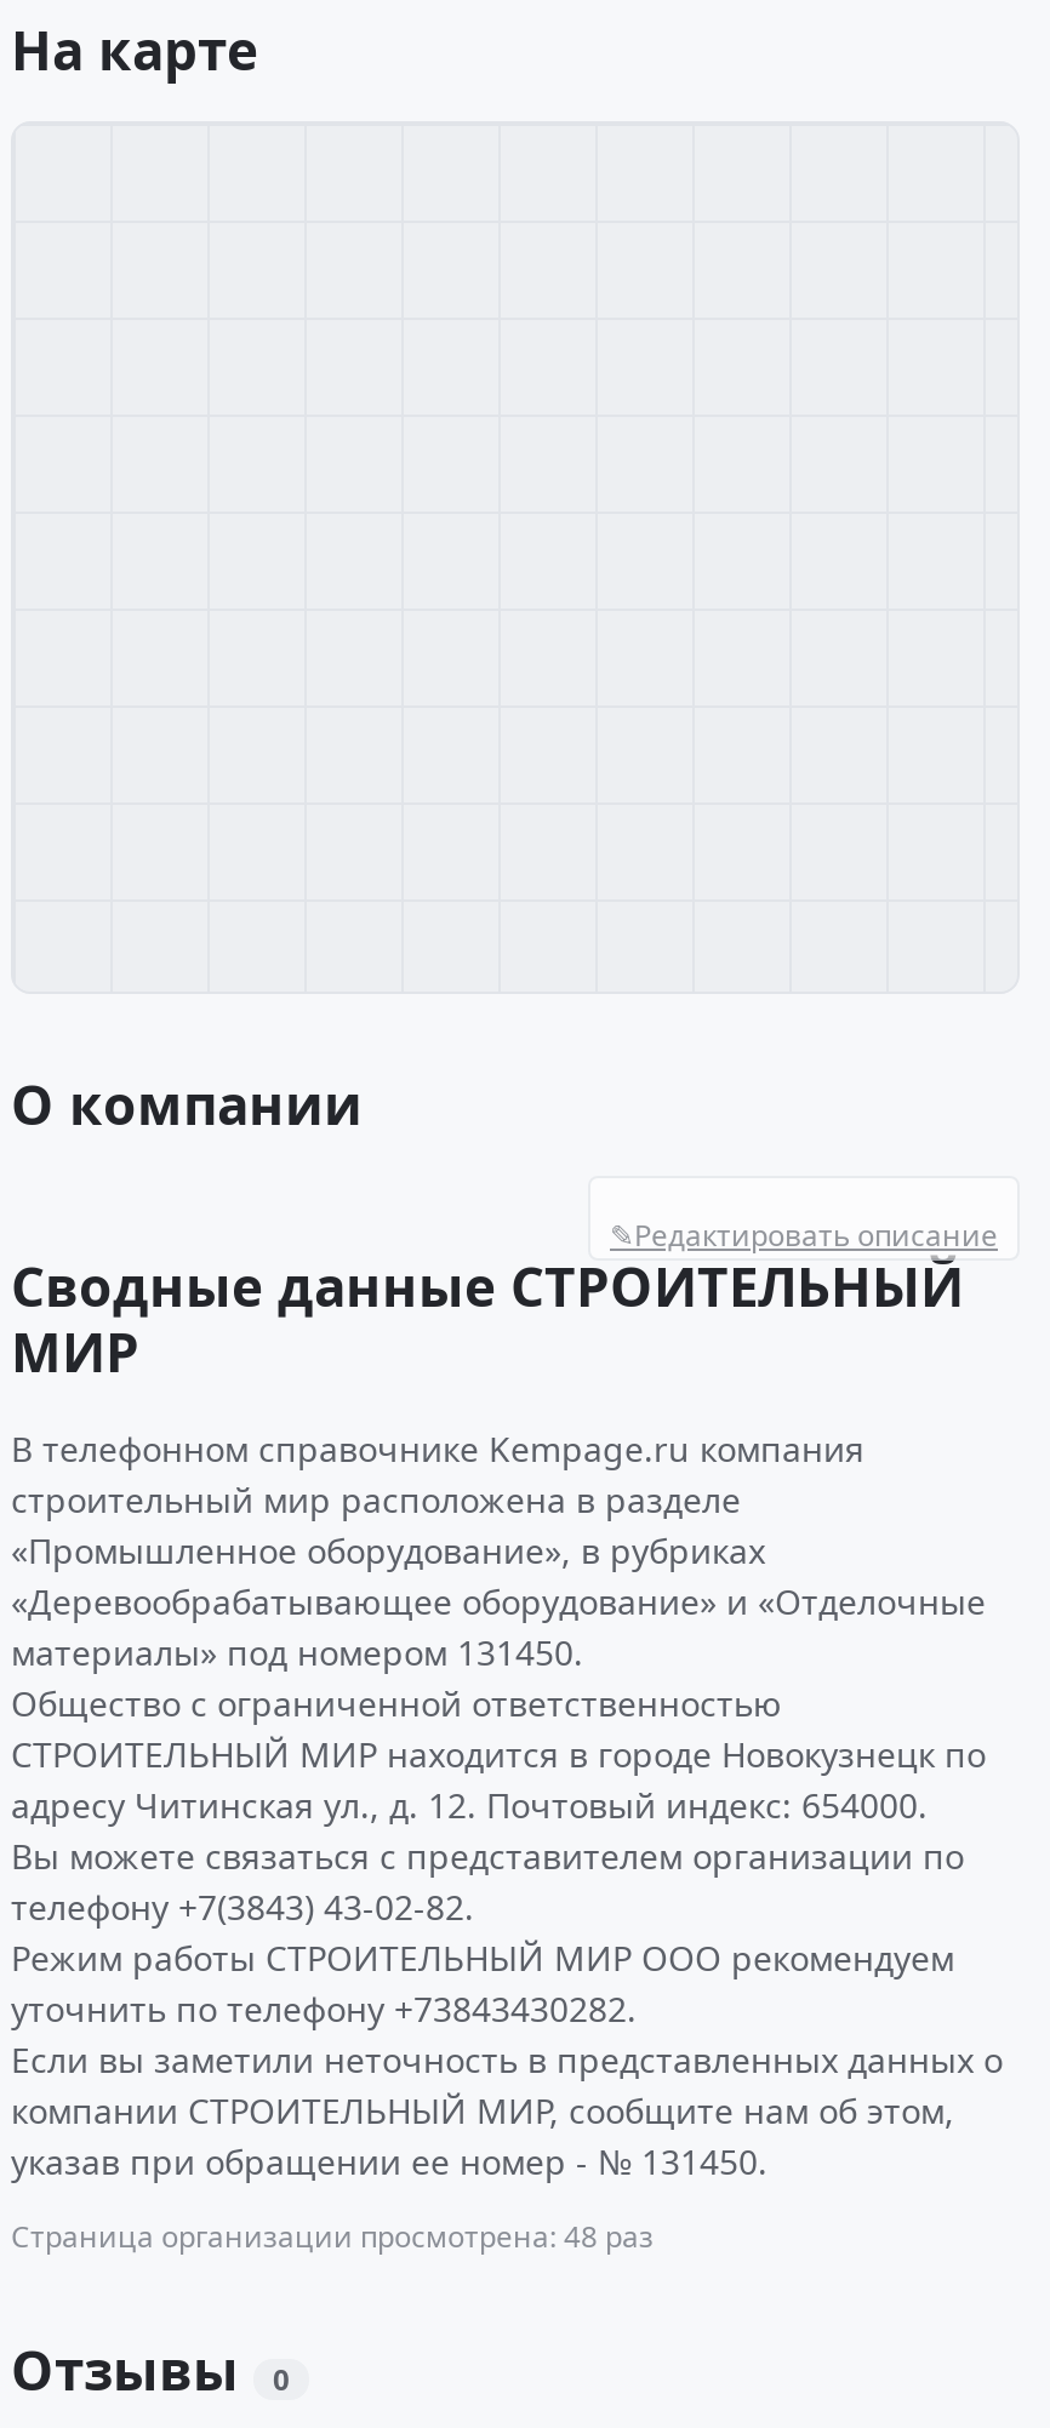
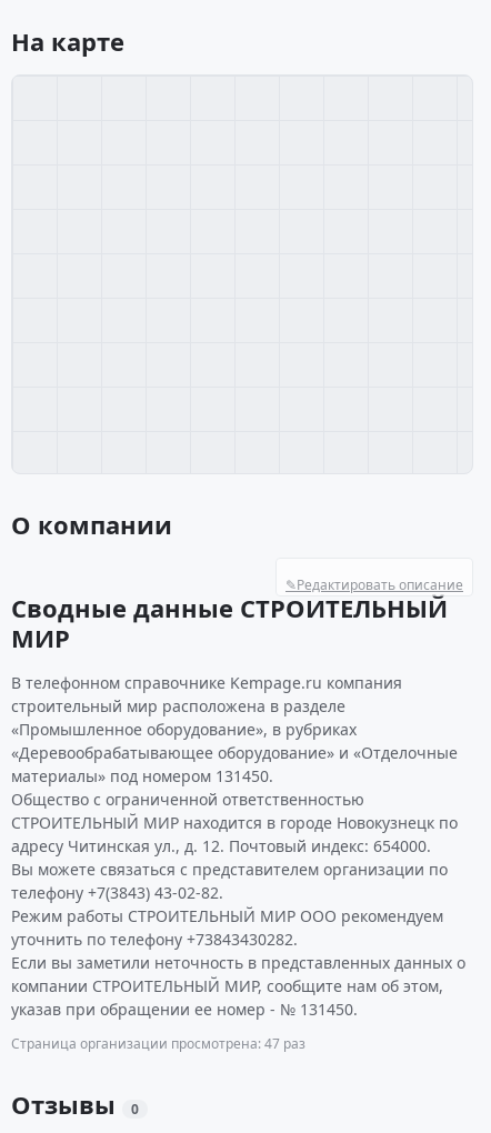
- Страница организации просмотрена: 48 раз
+ Страница организации просмотрена: 47 раз
